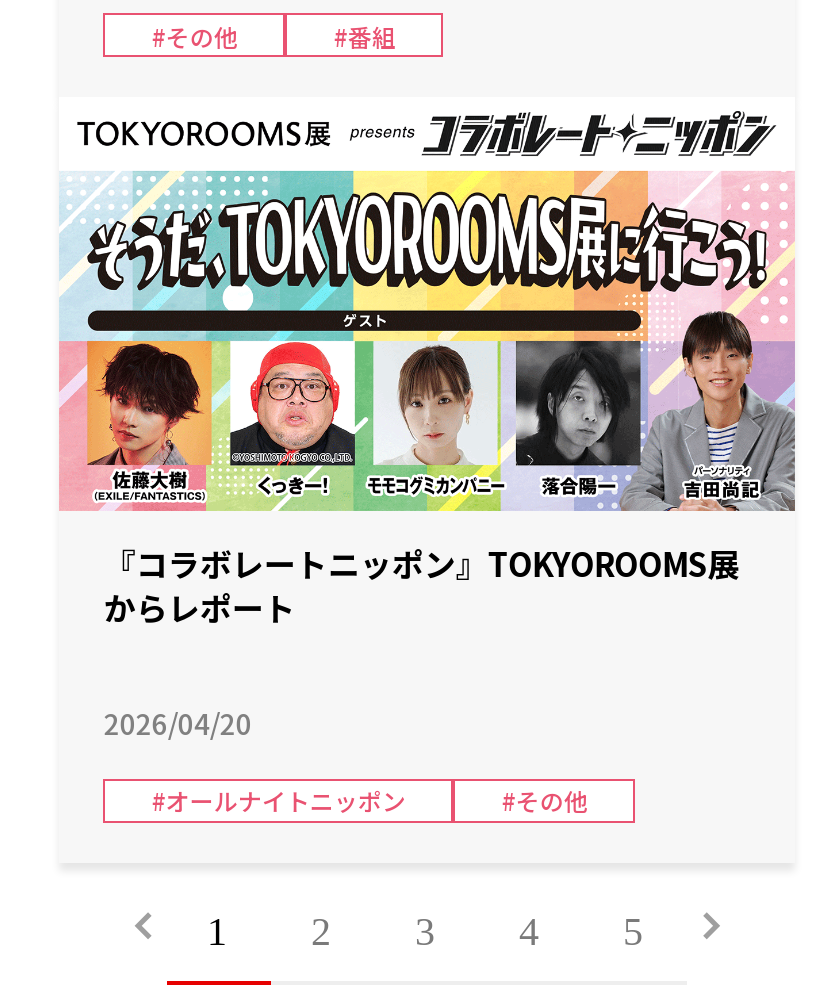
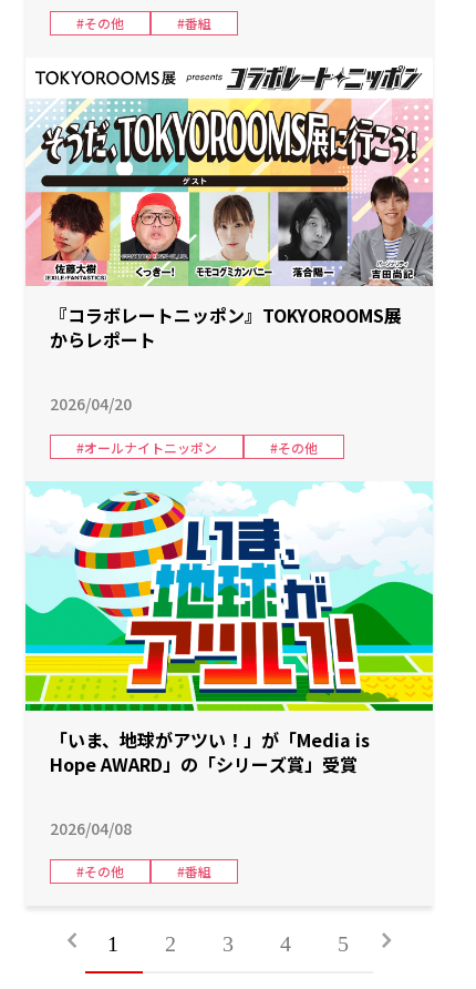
+ [image]
+ 「いま、地球がアツい！」が「Media is
+ Hope AWARD」の「シリーズ賞」受賞
+ 2026/04/08
+ #その他
+ #番組
